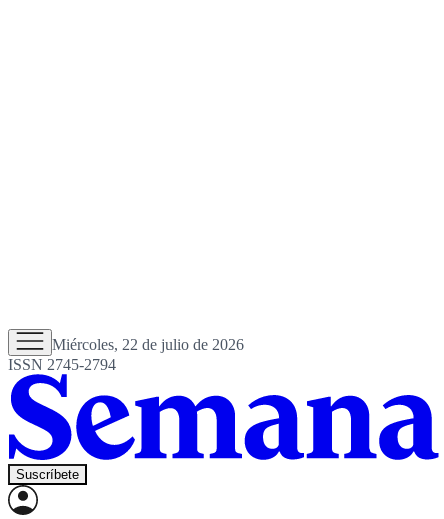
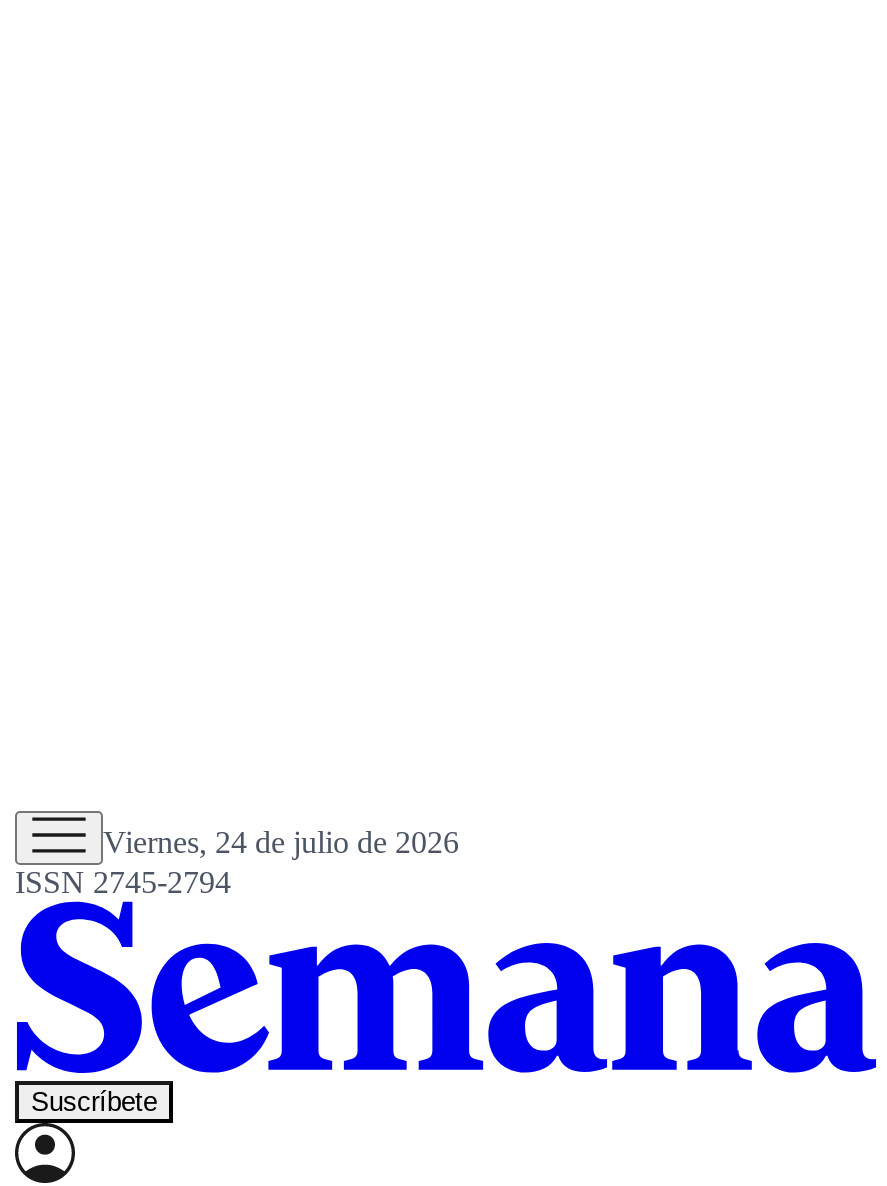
- Miércoles, 22 de julio de 2026
+ Viernes, 24 de julio de 2026
